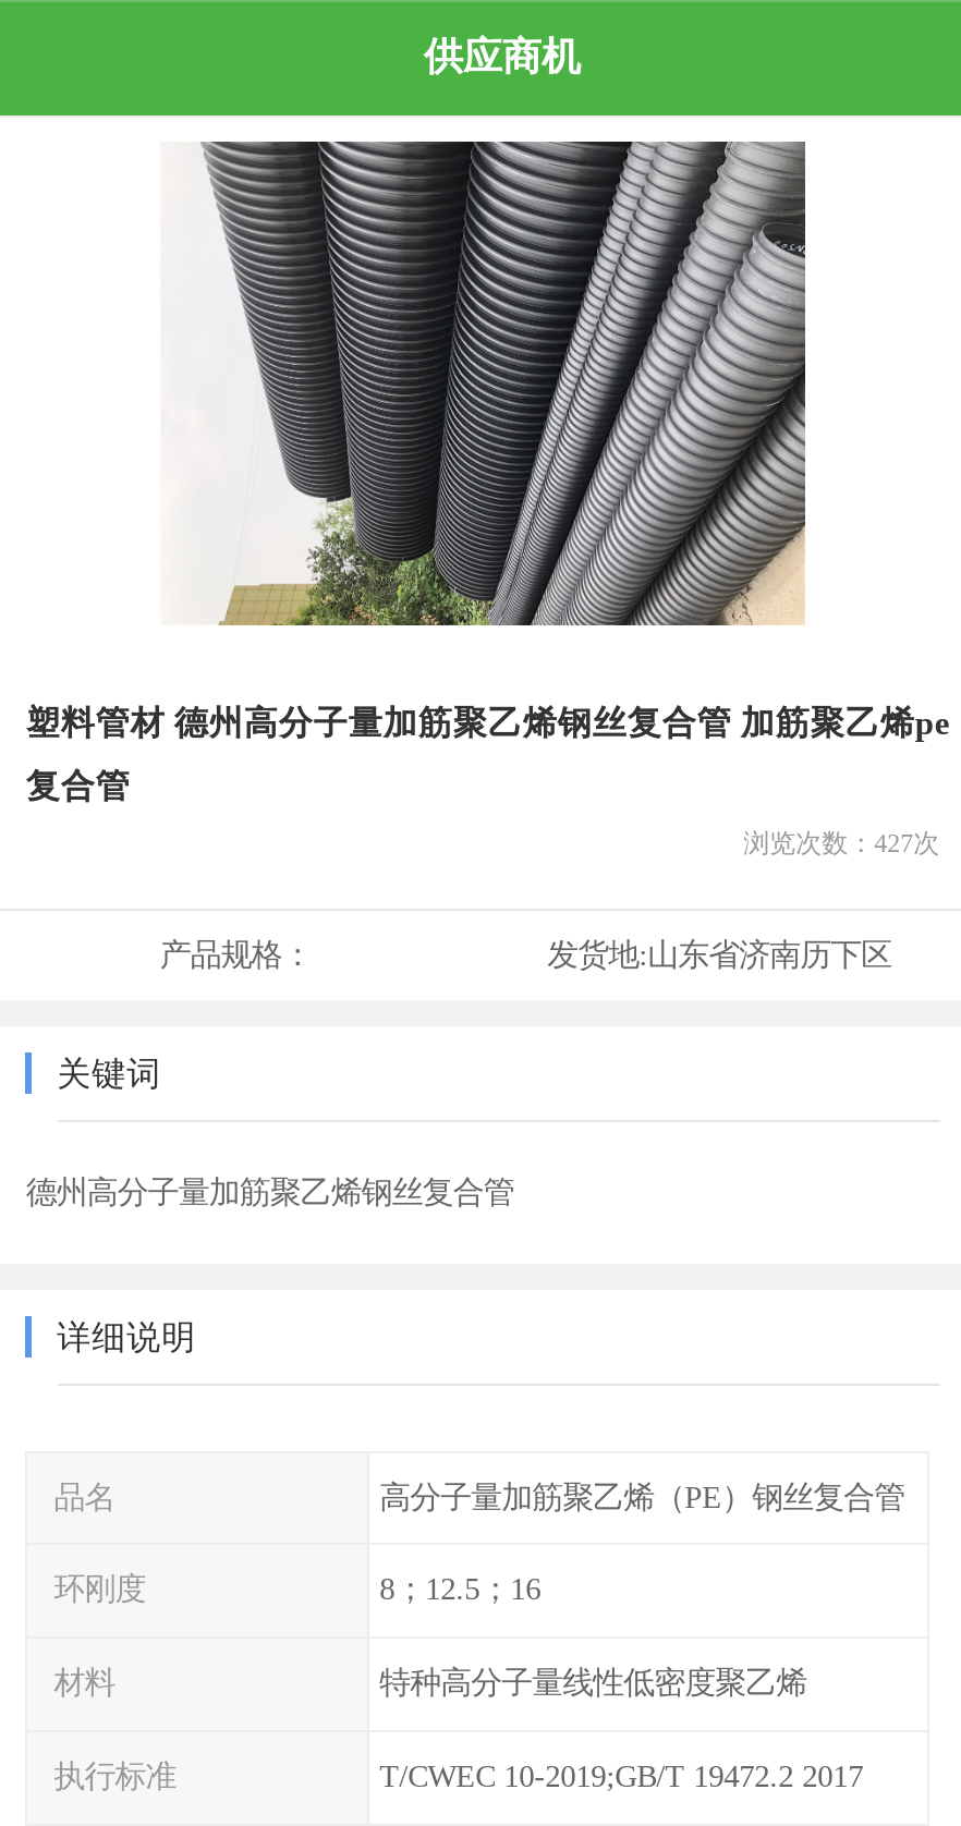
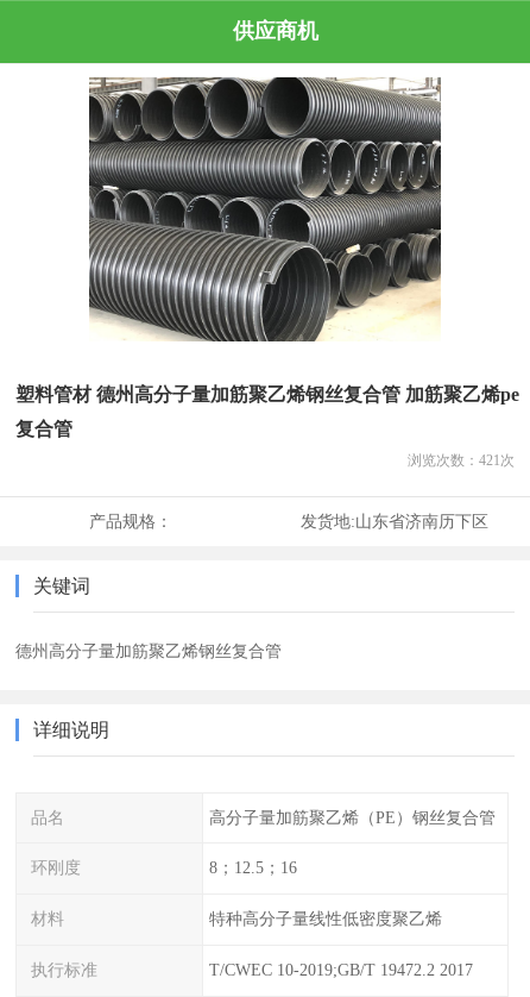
- [image]
+ [image]

- 浏览次数：427次
+ 浏览次数：421次
